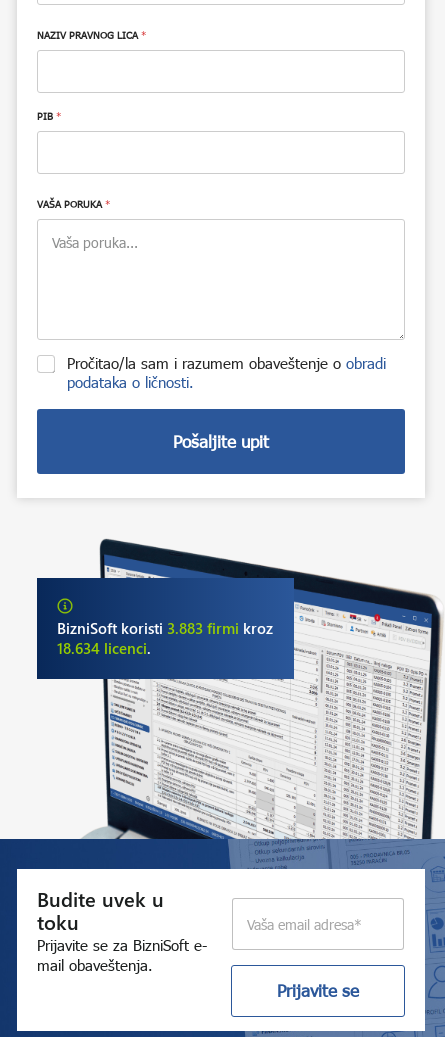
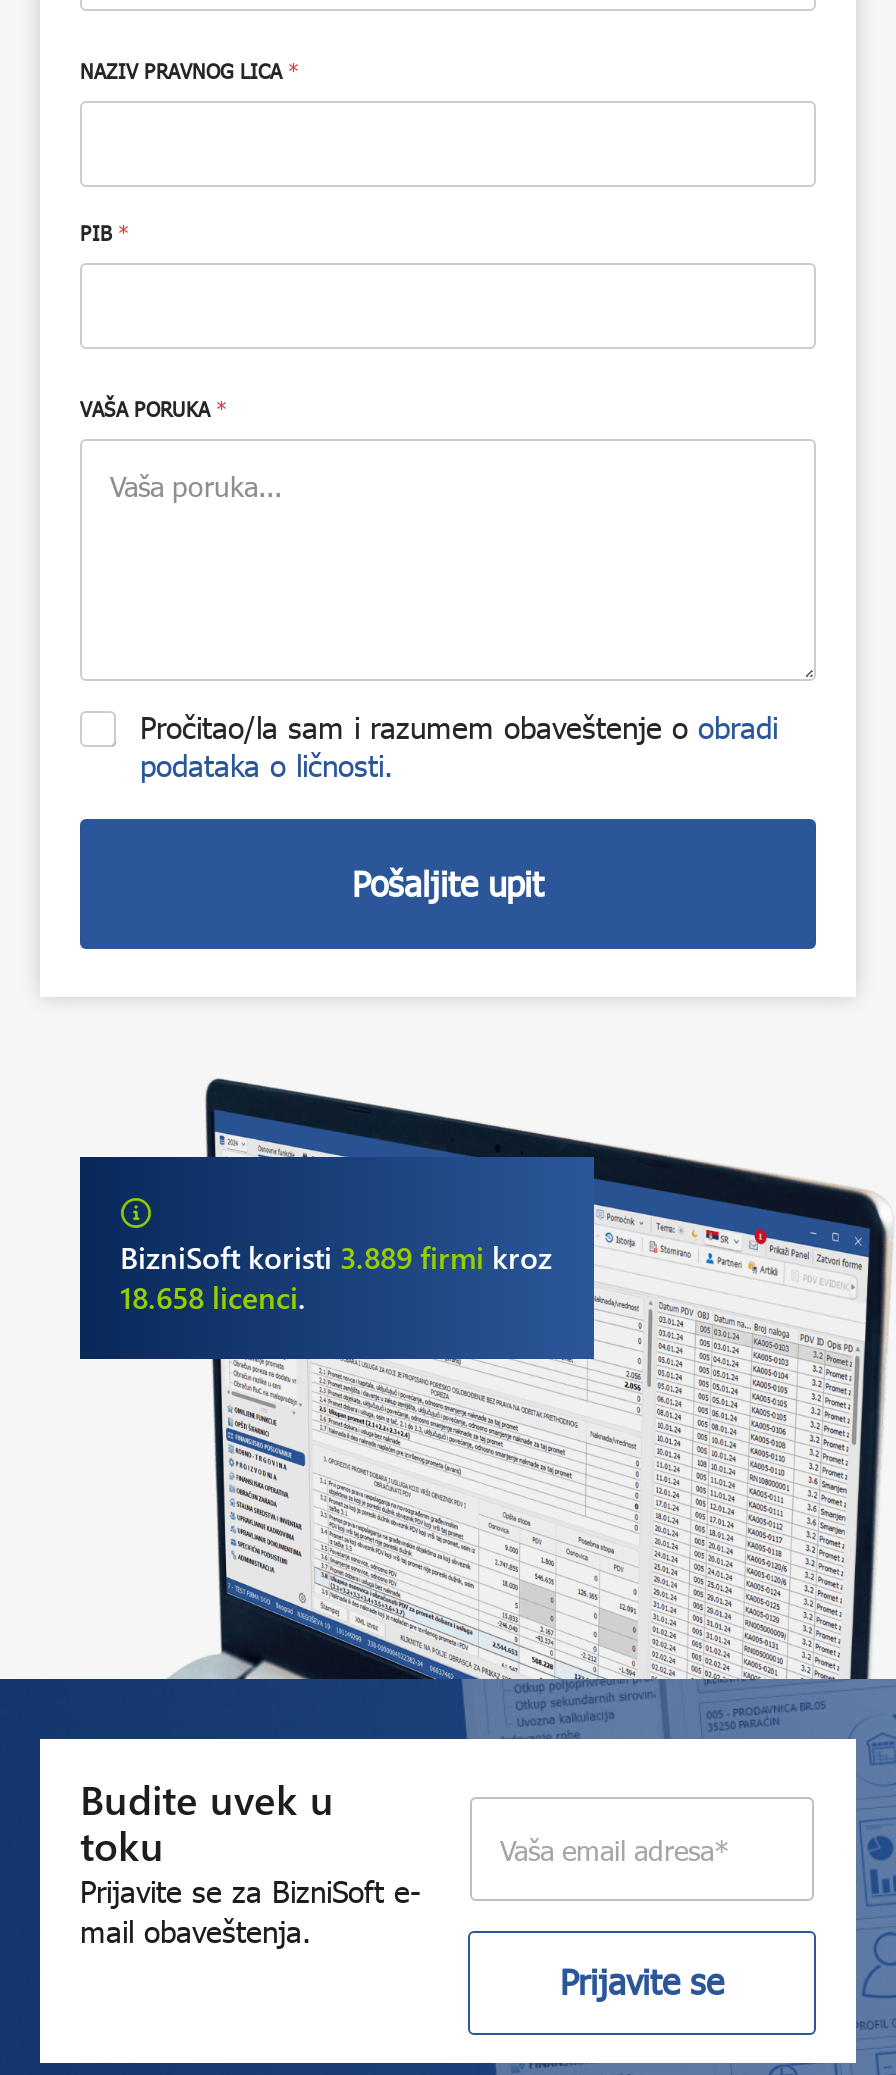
- BizniSoft koristi 3.883 firmi kroz
+ BizniSoft koristi 3.889 firmi kroz

- 18.634 licenci.
+ 18.658 licenci.
